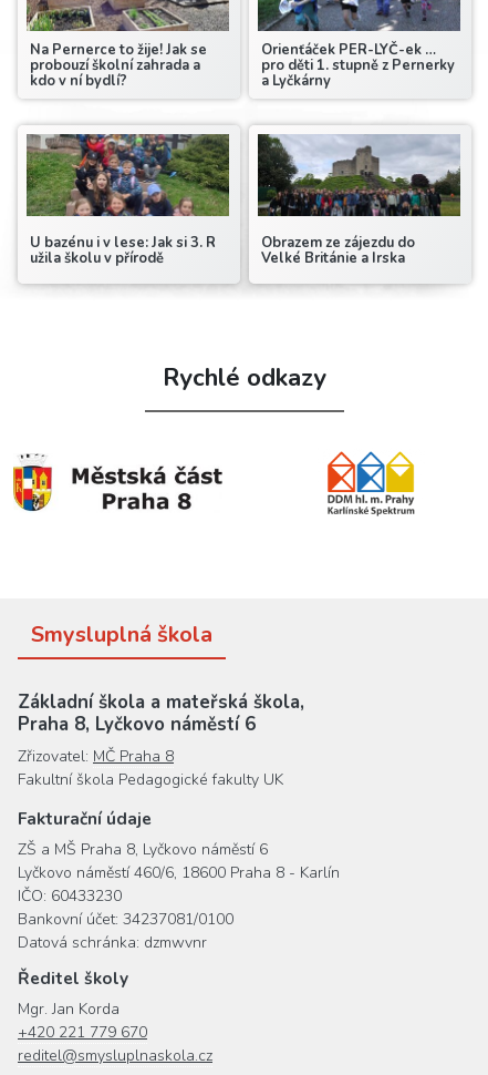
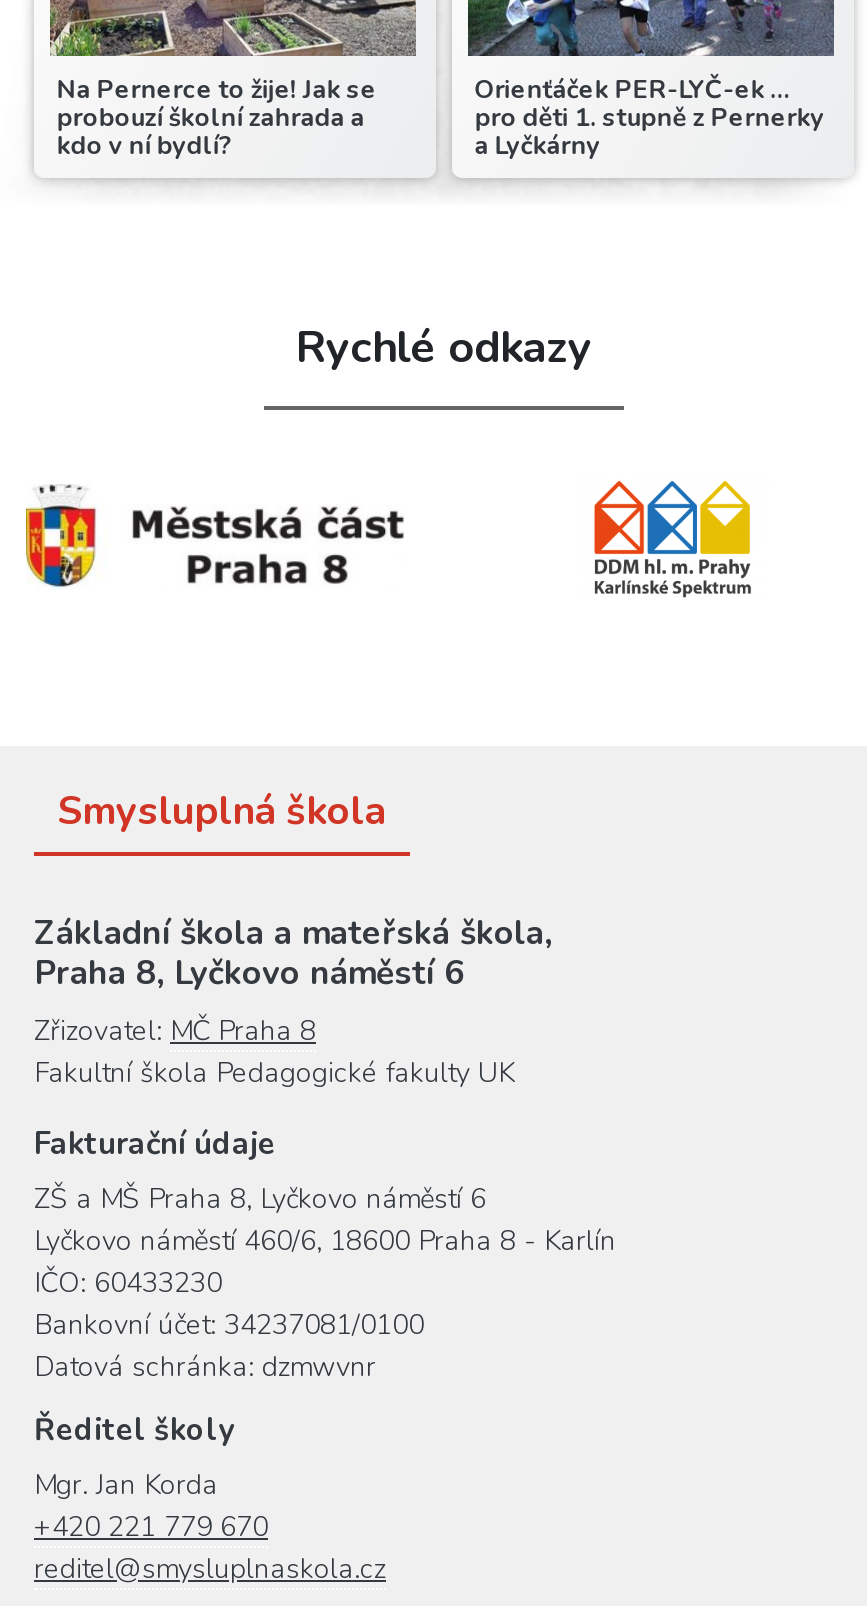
- [image]
- U bazénu i v lese: Jak si 3. R
- užila školu v přírodě

- [image]
- Obrazem ze zájezdu do
- Velké Británie a Irska
